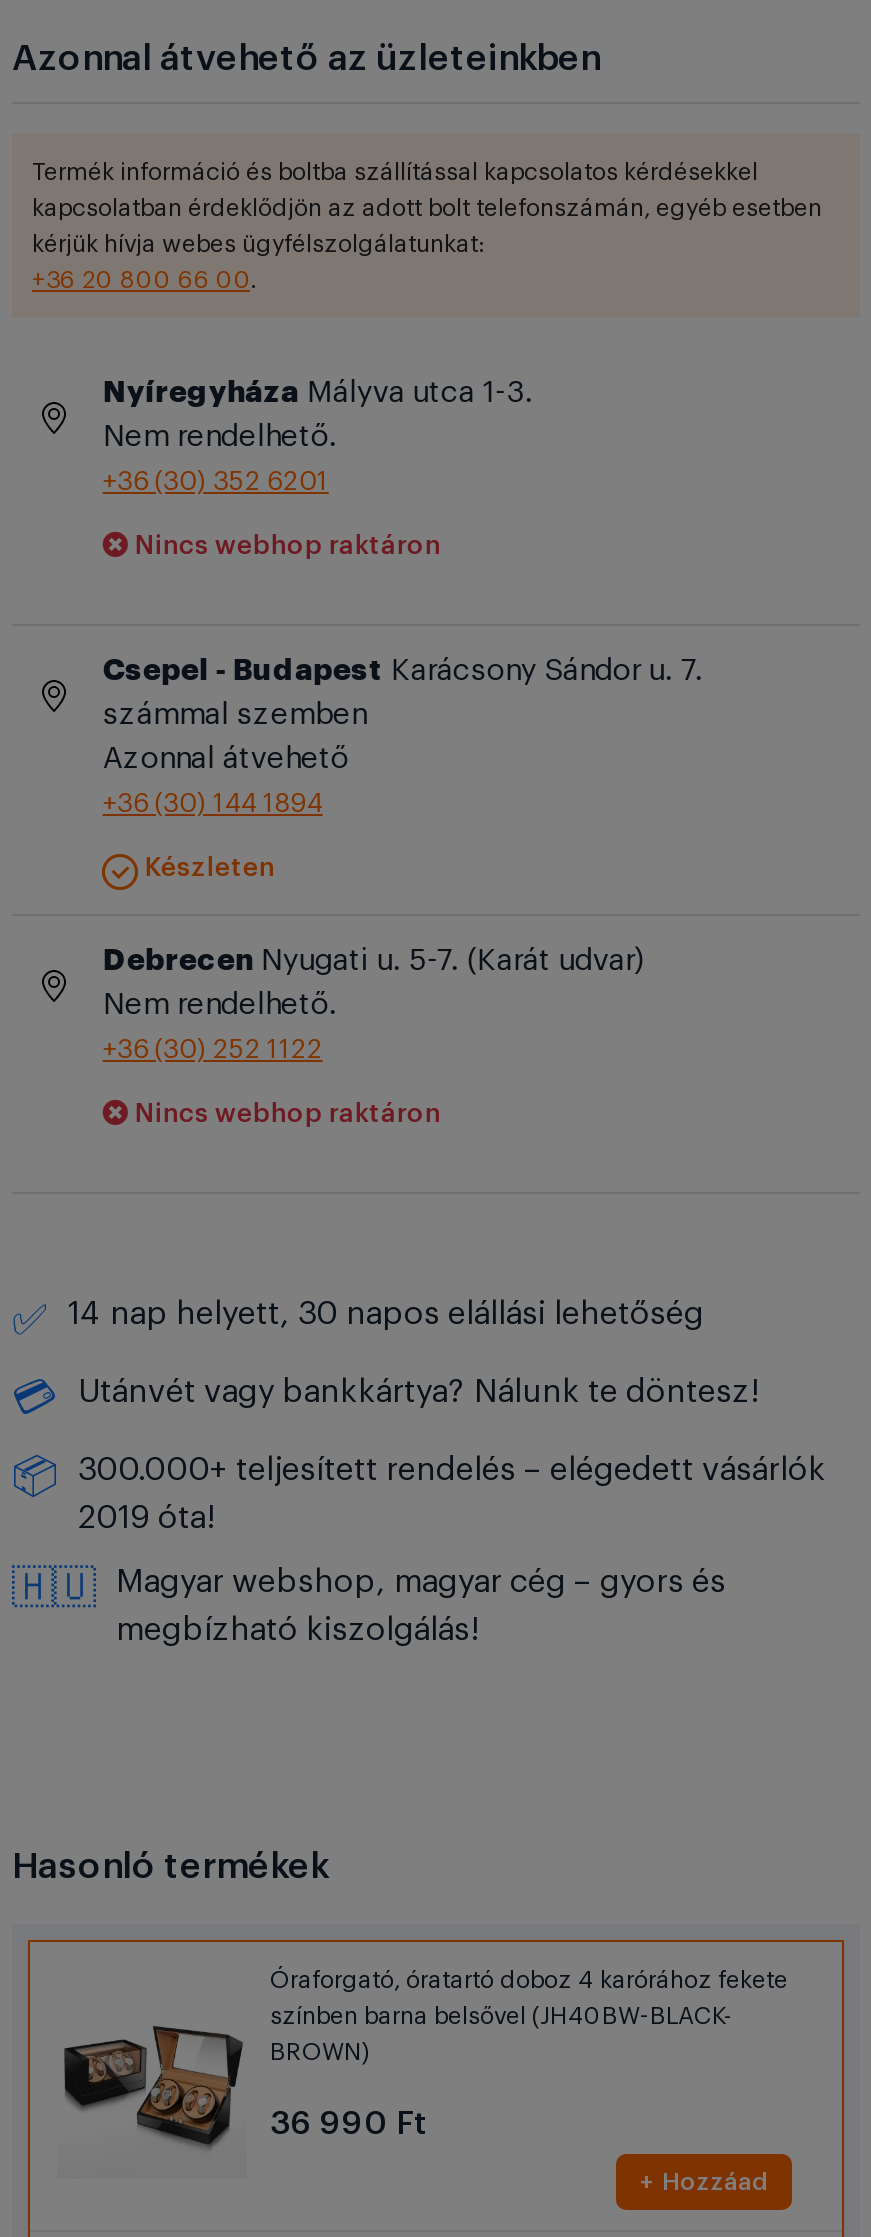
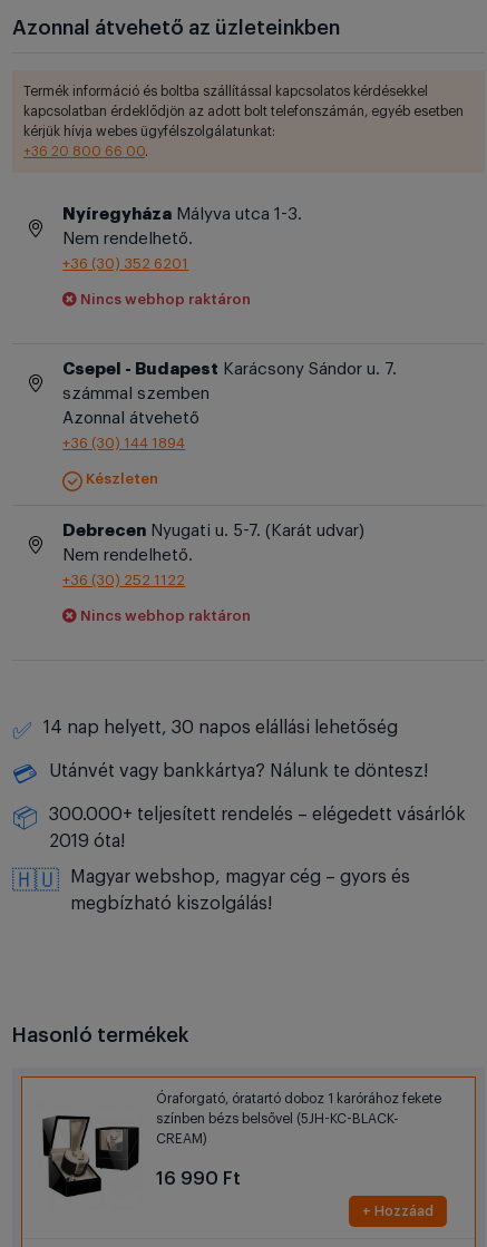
- Óraforgató, óratartó doboz 4 karórához fekete
+ Óraforgató, óratartó doboz 1 karórához fekete

- [image]
- színben barna belsővel (JH40BW-BLACK-
+ [image]
+ színben bézs belsővel (5JH-KC-BLACK-

- BROWN)
+ CREAM)

- 36 990 Ft
+ 16 990 Ft
